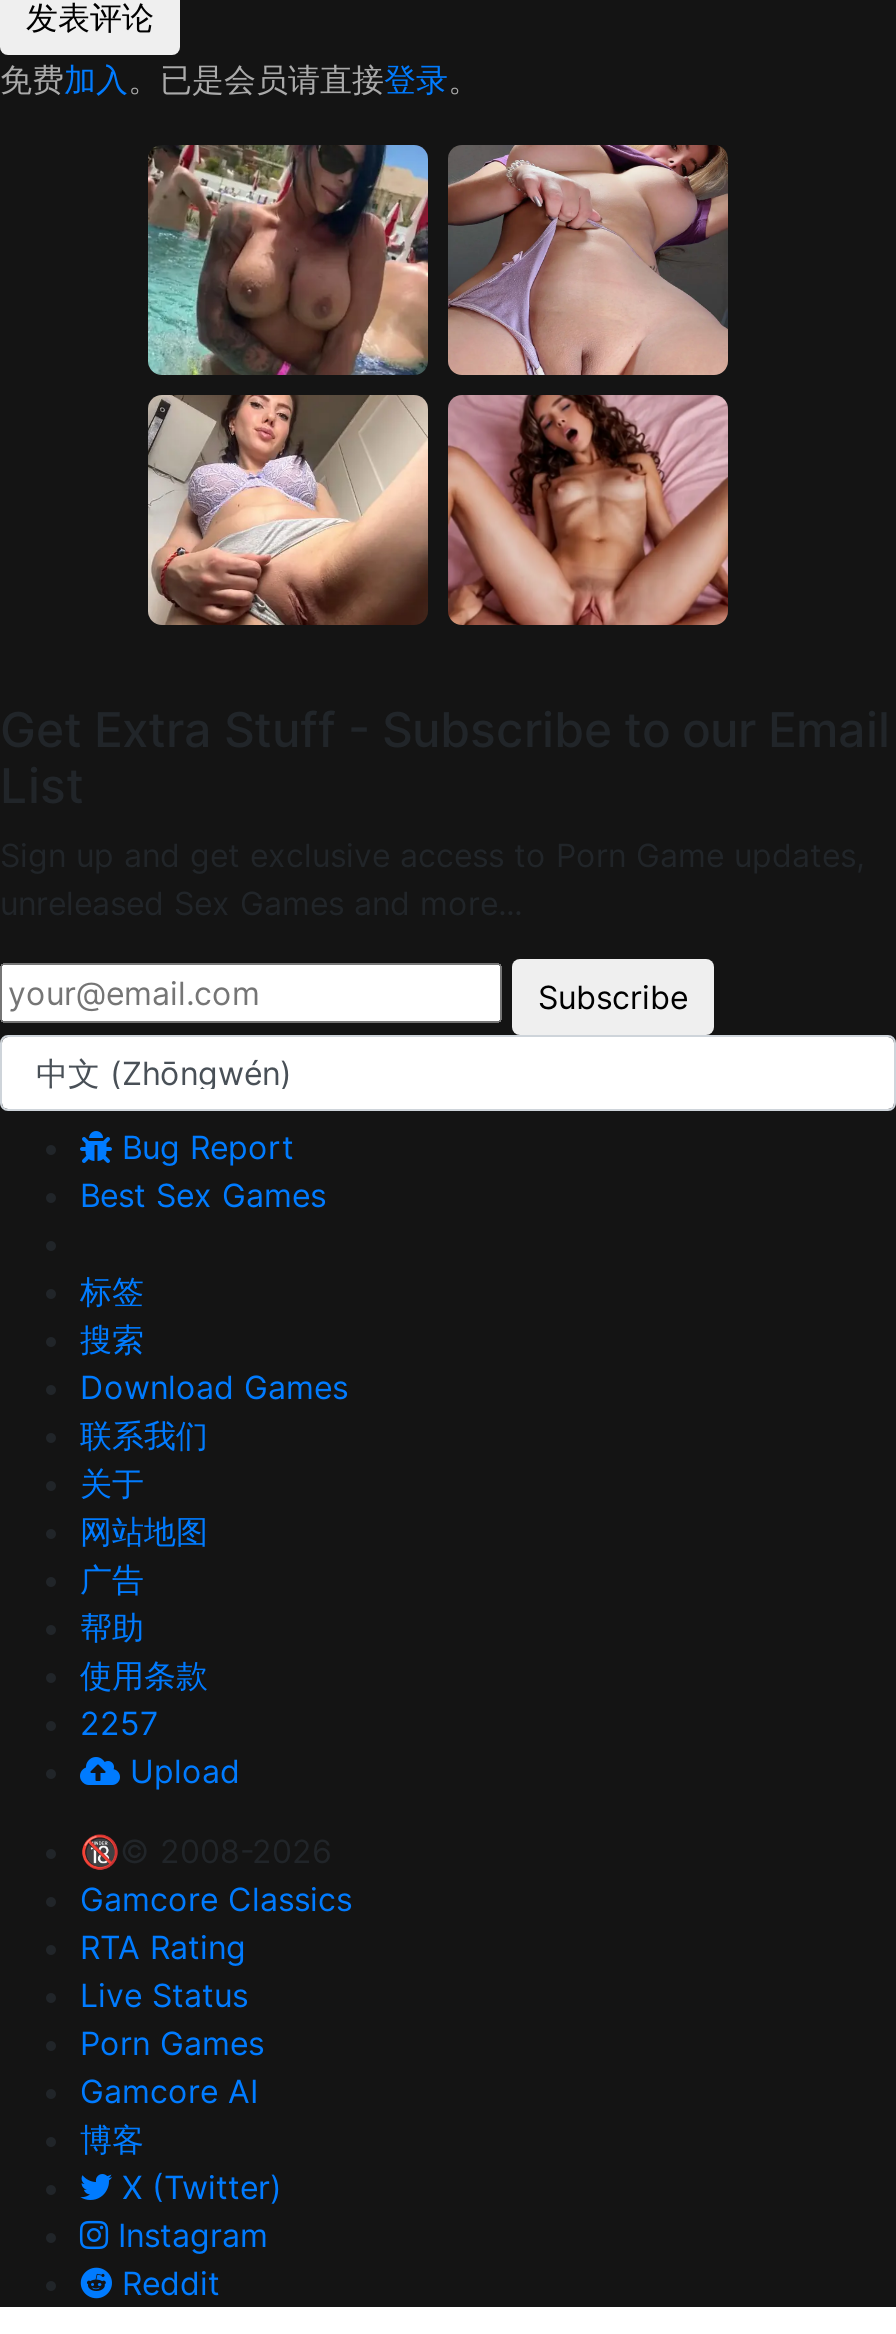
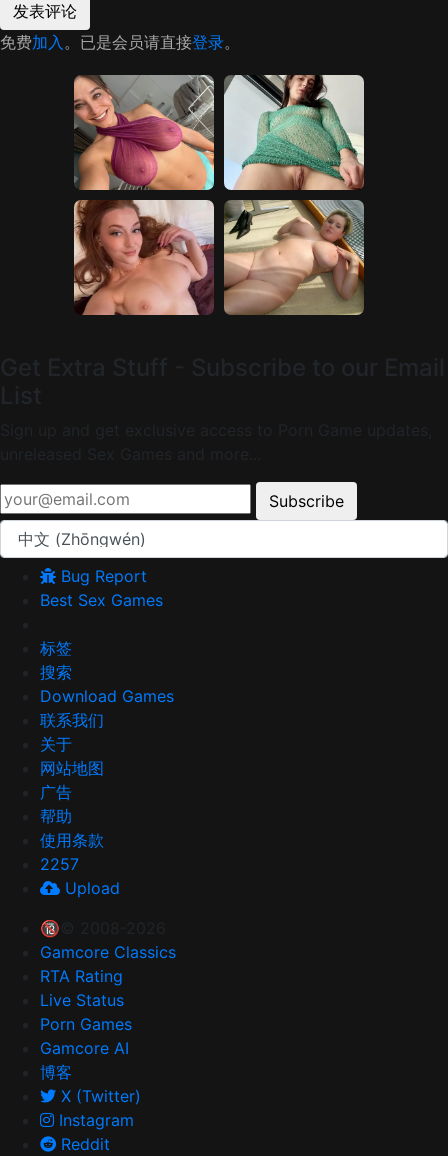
- [image]
+ [image]

- [image]
+ [image]

- [image]
+ [image]

- [image]
+ [image]
